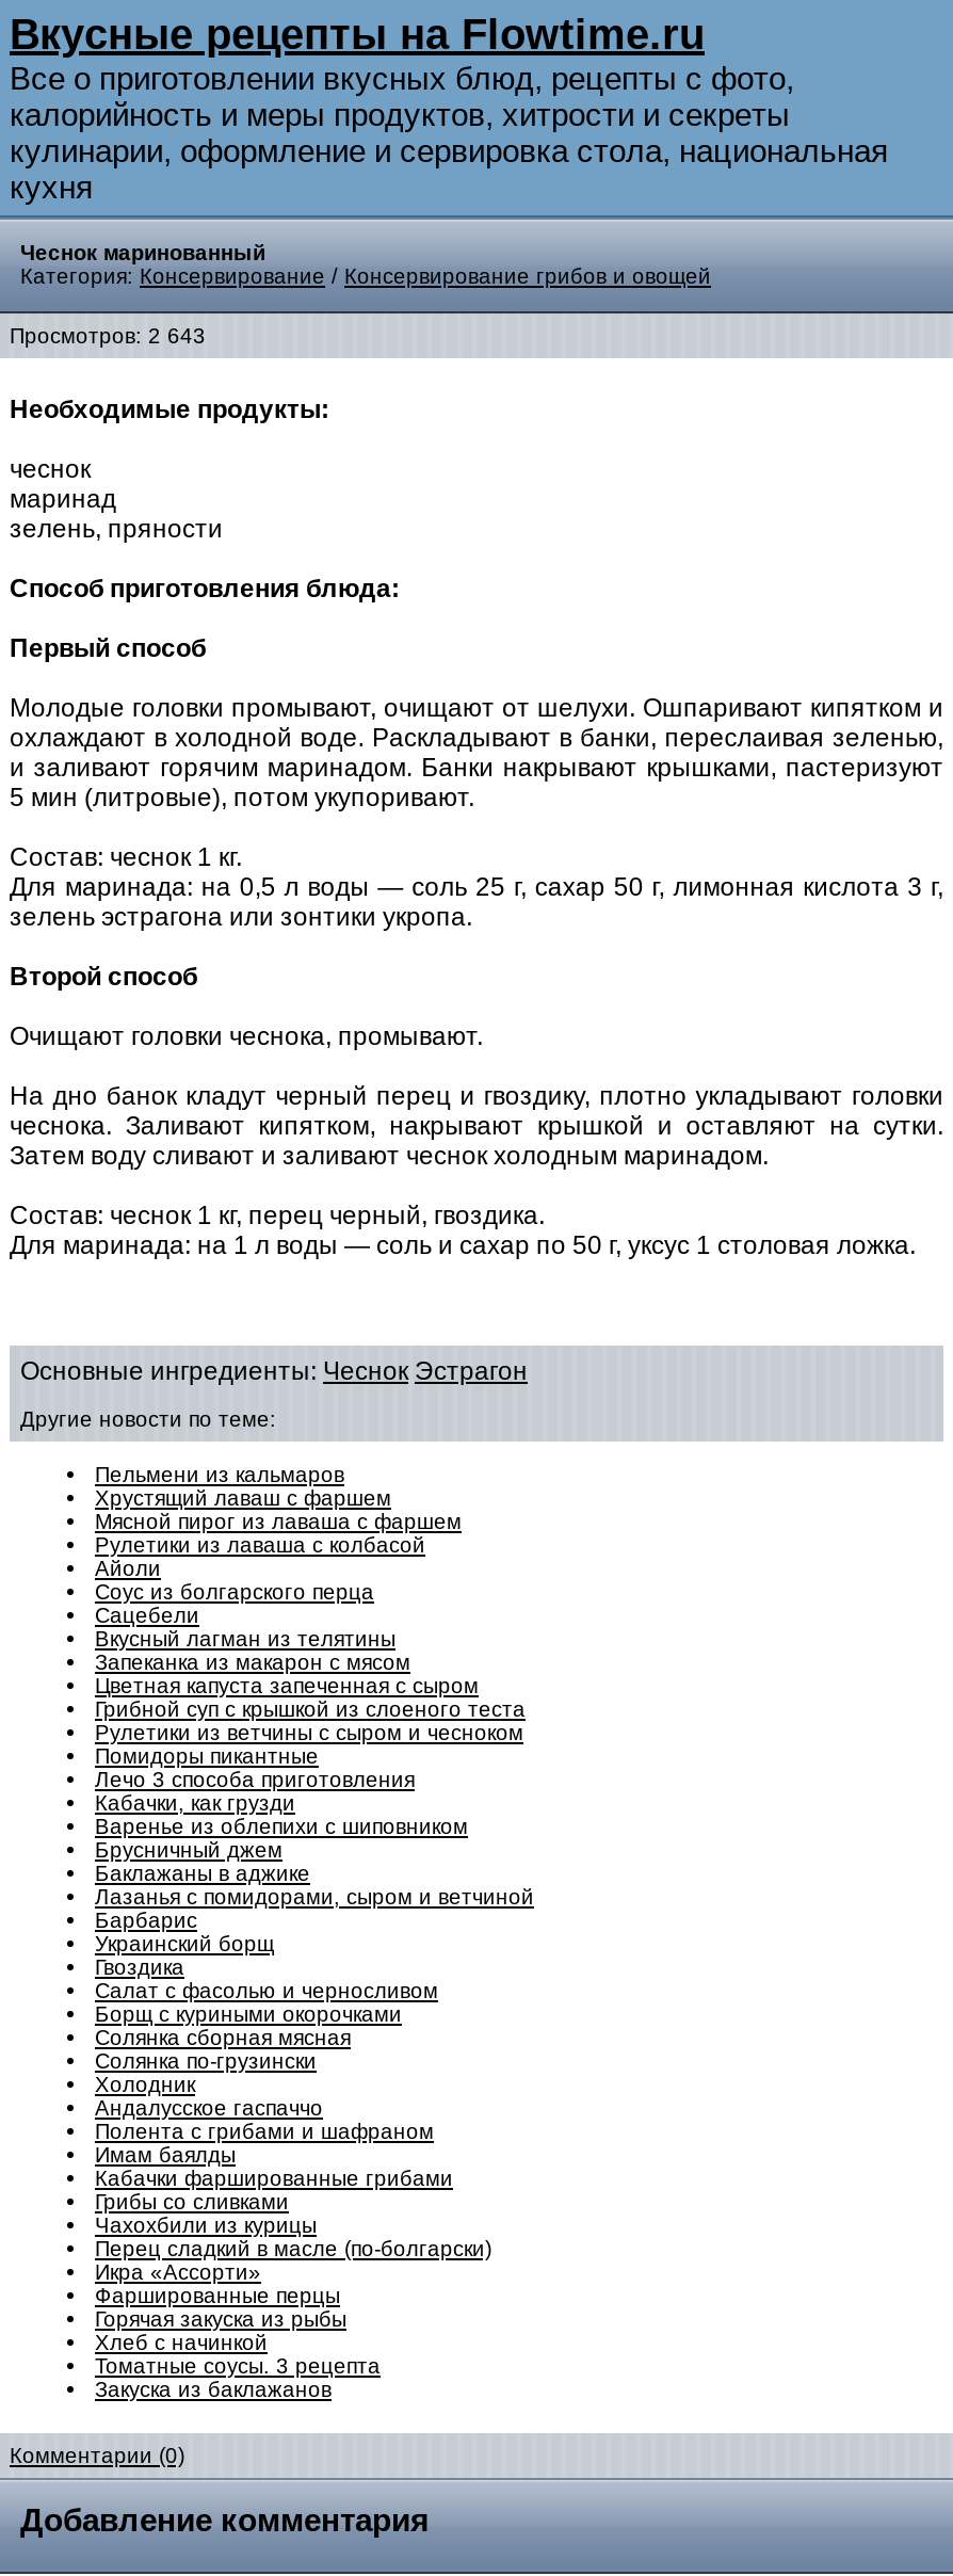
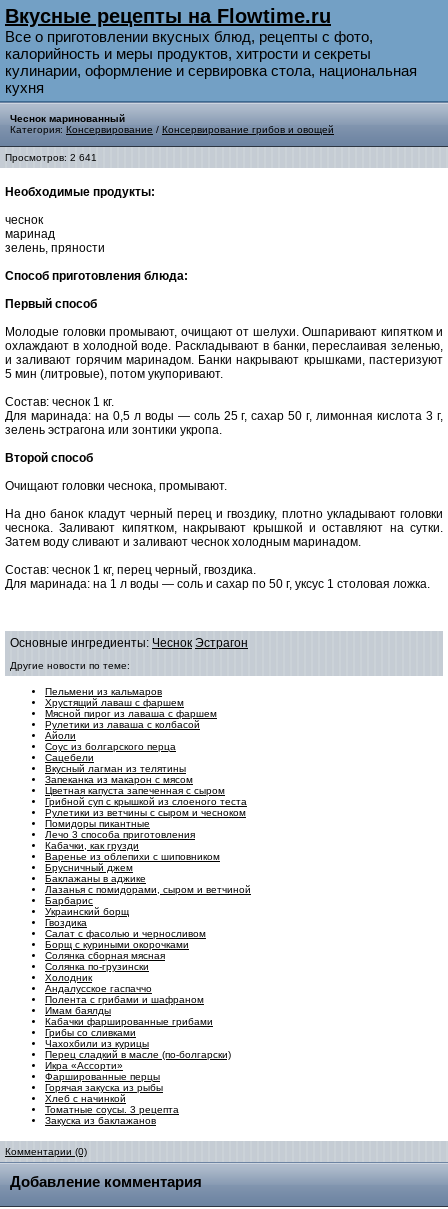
- Просмотров: 2 643
+ Просмотров: 2 641
